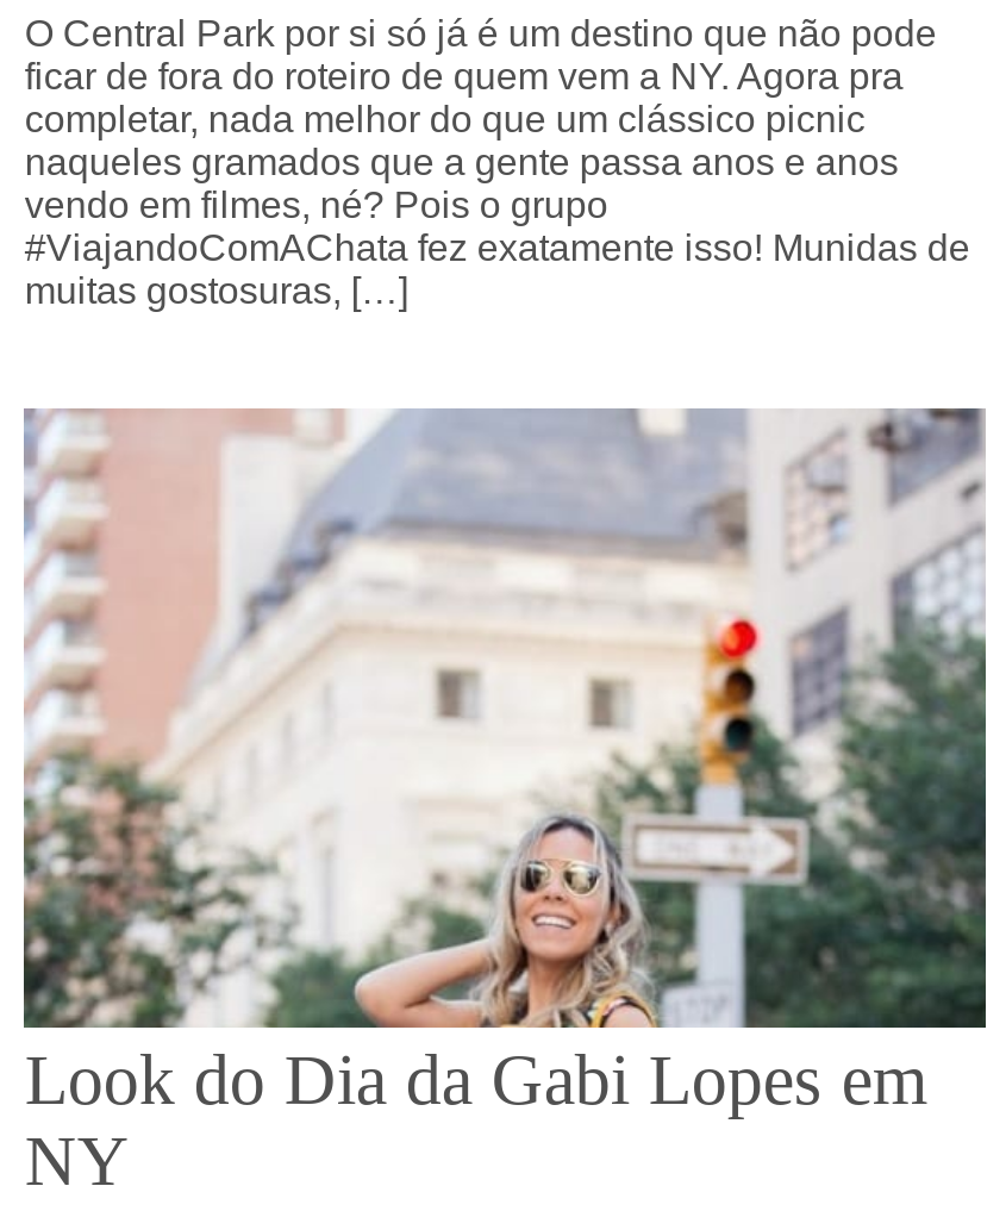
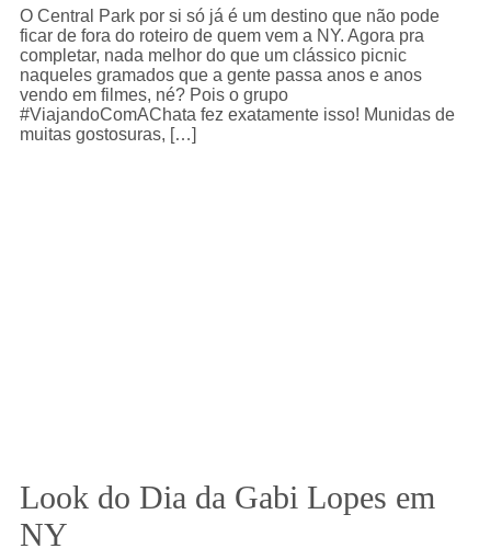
- [image]
